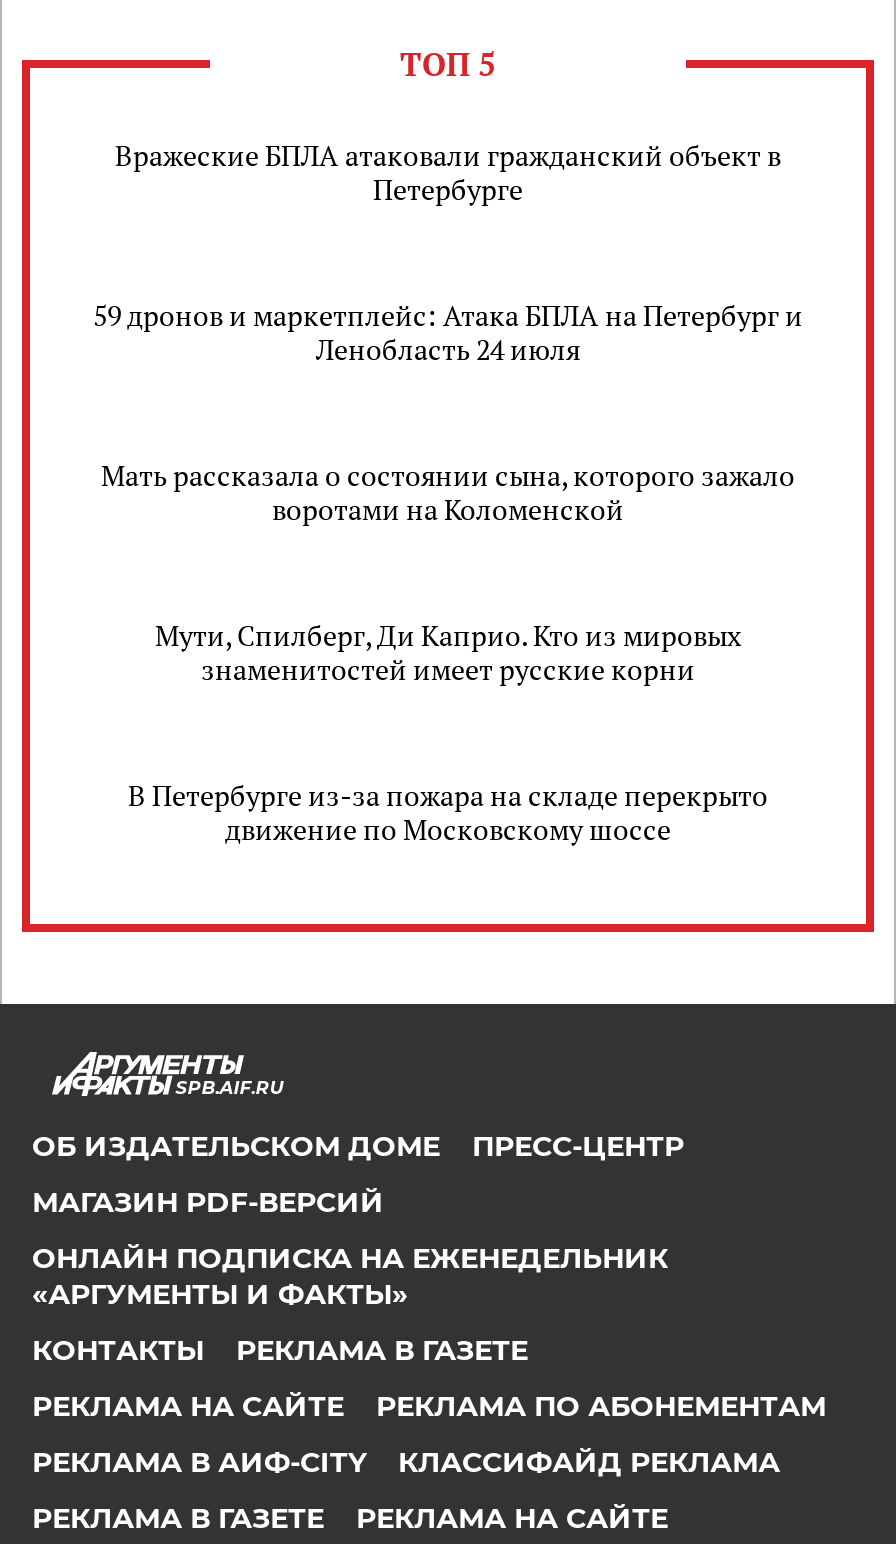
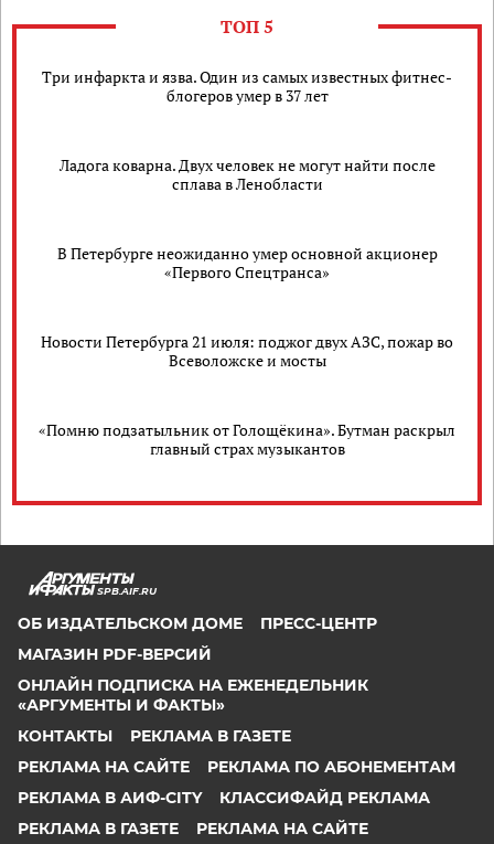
- Вражеские БПЛА атаковали гражданский объект в
- Петербурге
+ Три инфаркта и язва. Один из самых известных фитнес-
+ блогеров умер в 37 лет

- 59 дронов и маркетплейс: Атака БПЛА на Петербург и
- Ленобласть 24 июля
+ Ладога коварна. Двух человек не могут найти после
+ сплава в Ленобласти

- Мать рассказала о состоянии сына, которого зажало
- воротами на Коломенской
+ В Петербурге неожиданно умер основной акционер
+ «Первого Спецтранса»

- Мути, Спилберг, Ди Каприо. Кто из мировых
- знаменитостей имеет русские корни
+ Новости Петербурга 21 июля: поджог двух АЗС, пожар во
+ Всеволожске и мосты

- В Петербурге из-за пожара на складе перекрыто
- движение по Московскому шоссе
+ «Помню подзатыльник от Голощёкина». Бутман раскрыл
+ главный страх музыкантов
